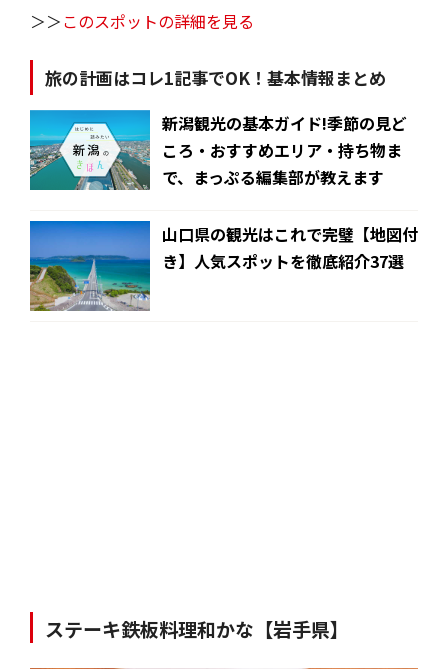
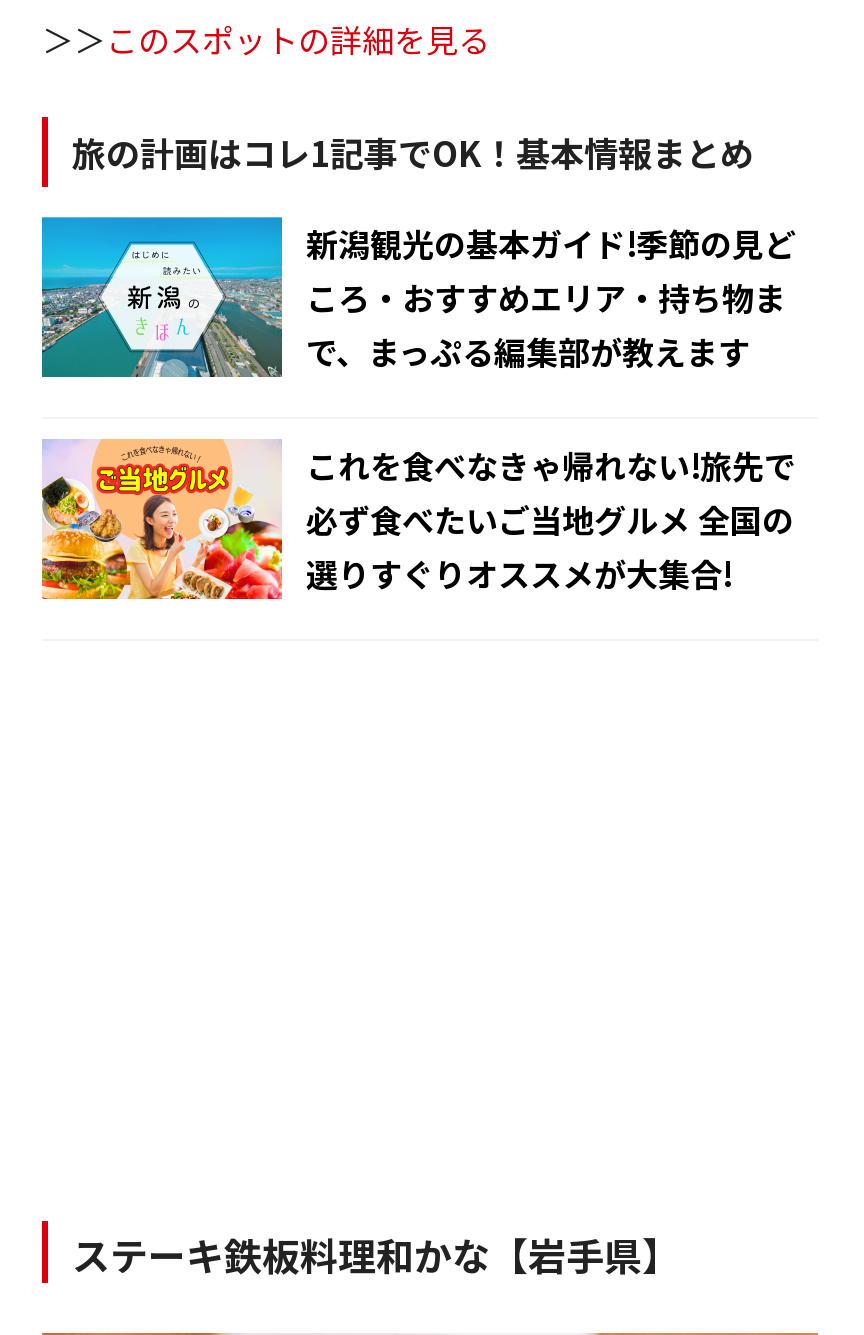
- [image]
- 山口県の観光はこれで完璧【地図付
- き】人気スポットを徹底紹介37選
+ [image]
+ これを食べなきゃ帰れない!旅先で
+ 必ず食べたいご当地グルメ 全国の
+ 選りすぐりオススメが大集合!
